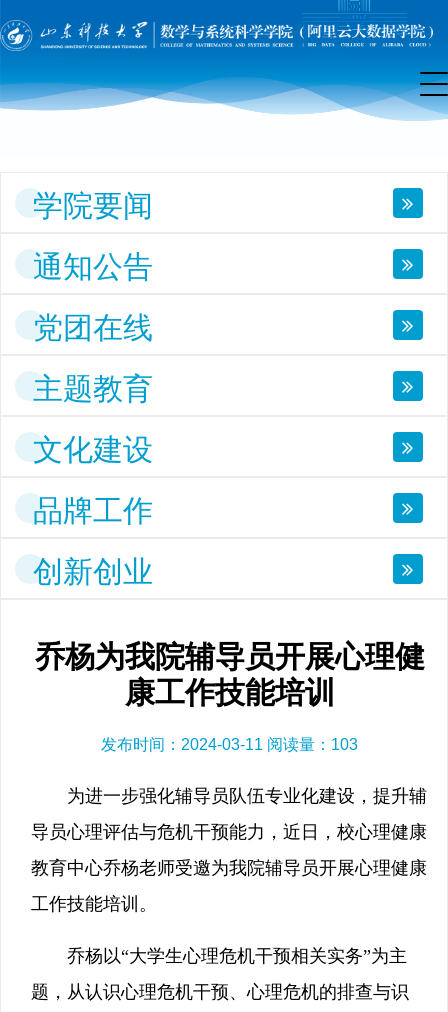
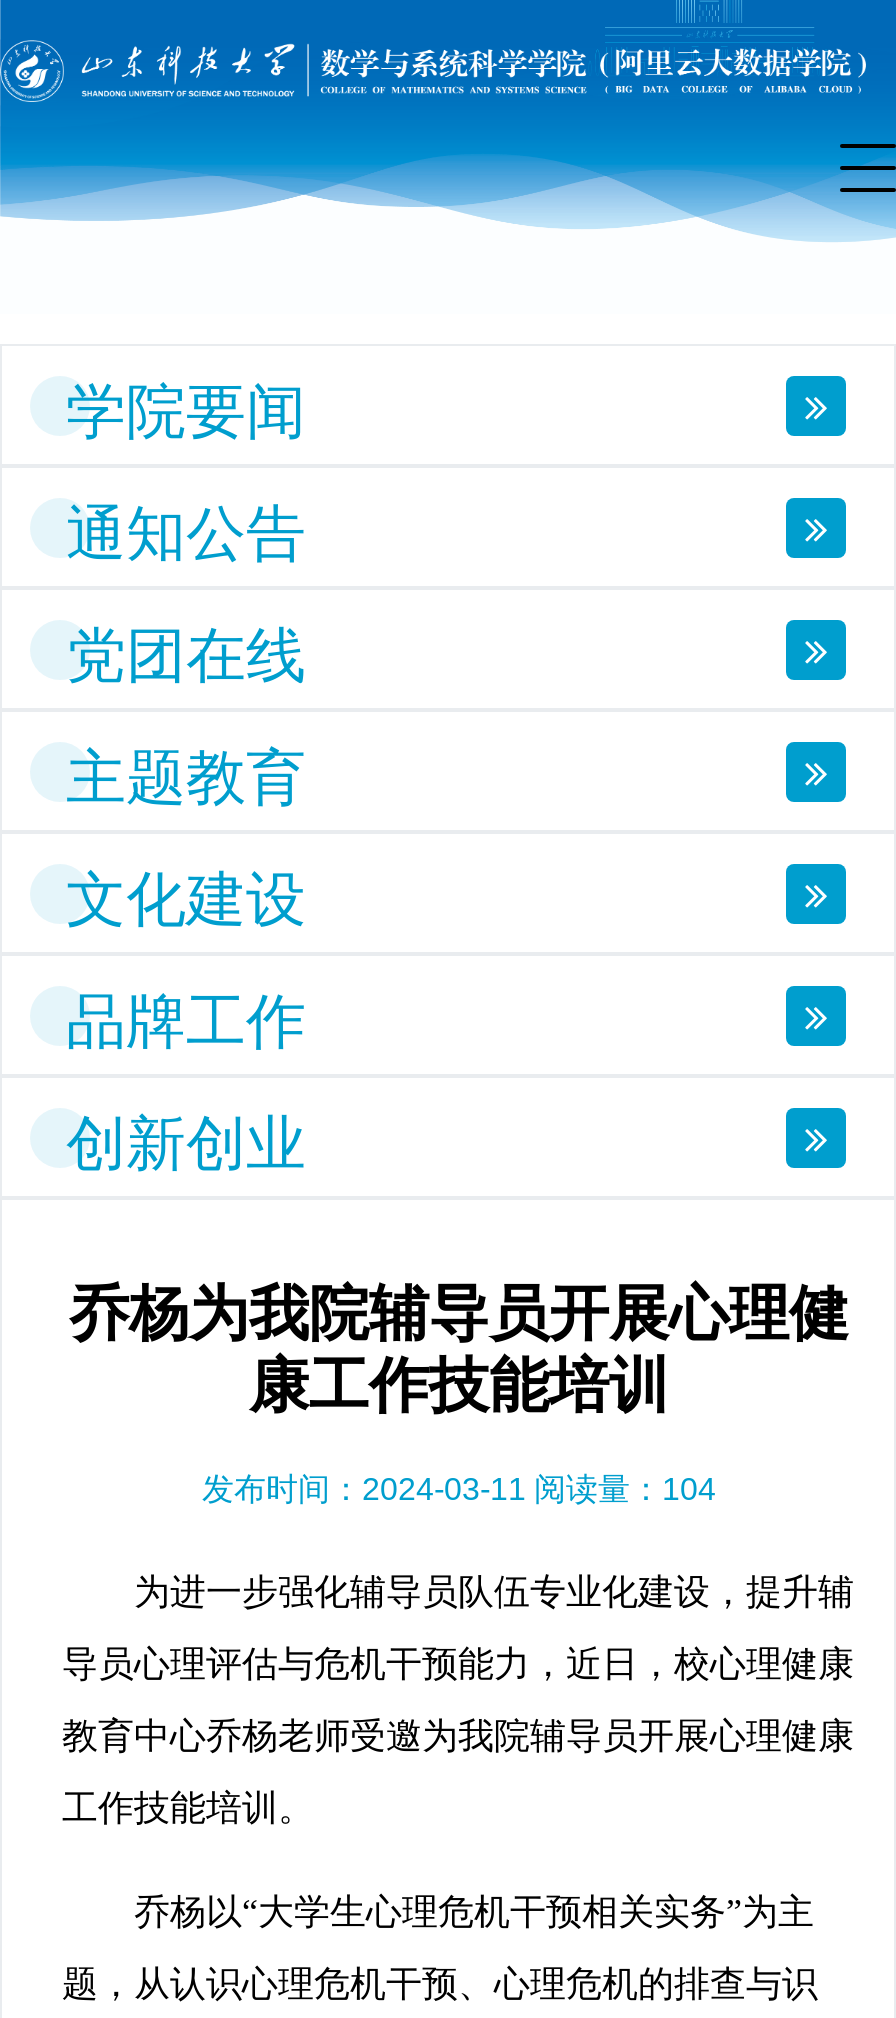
- 发布时间：2024-03-11 阅读量：103
+ 发布时间：2024-03-11 阅读量：104
